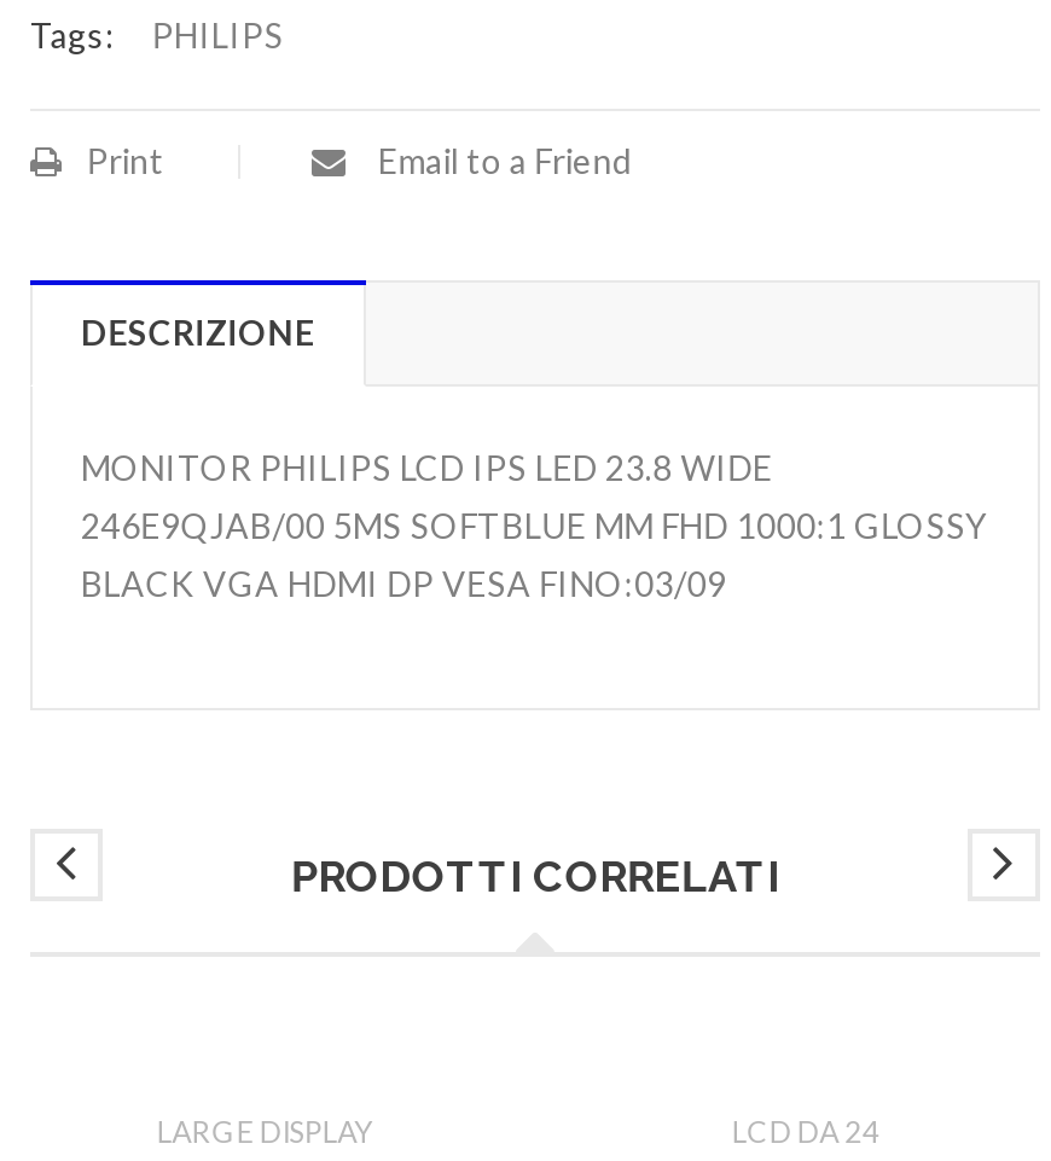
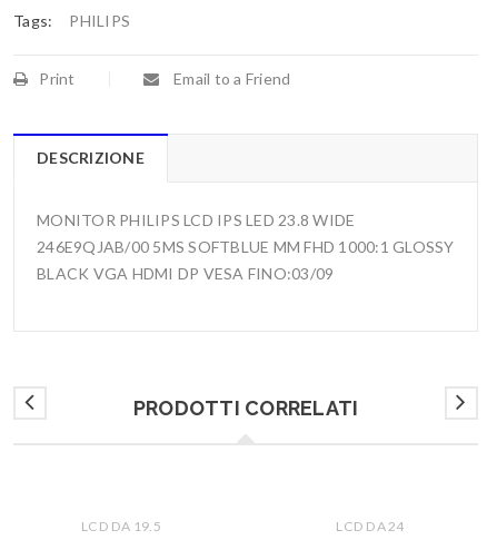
- LARGE DISPLAY
+ LCD DA 19.5
